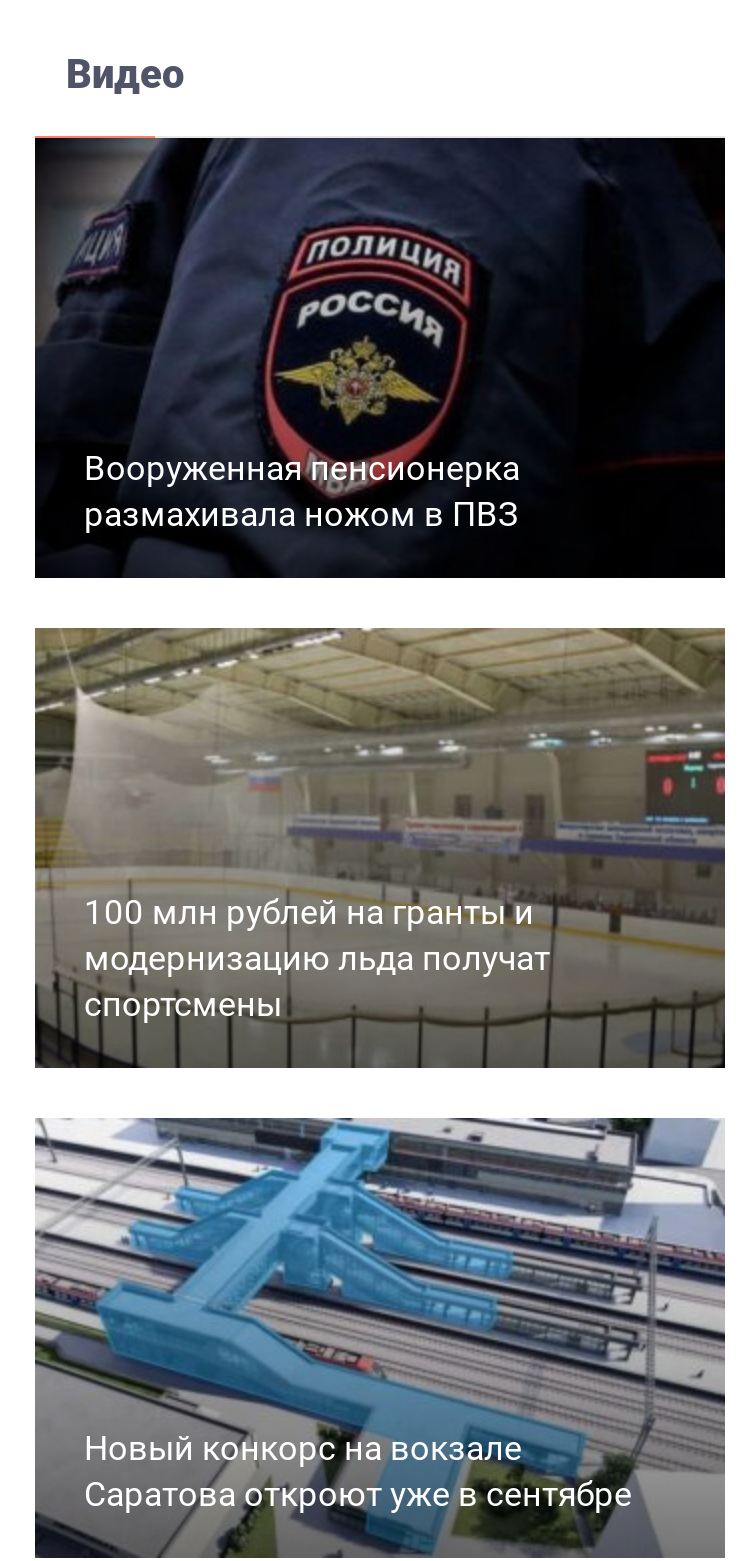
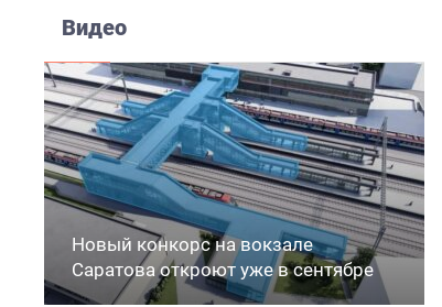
- [image]
- Вооруженная пенсионерка
- размахивала ножом в ПВЗ

- [image]
- 100 млн рублей на гранты и
- модернизацию льда получат
- спортсмены
